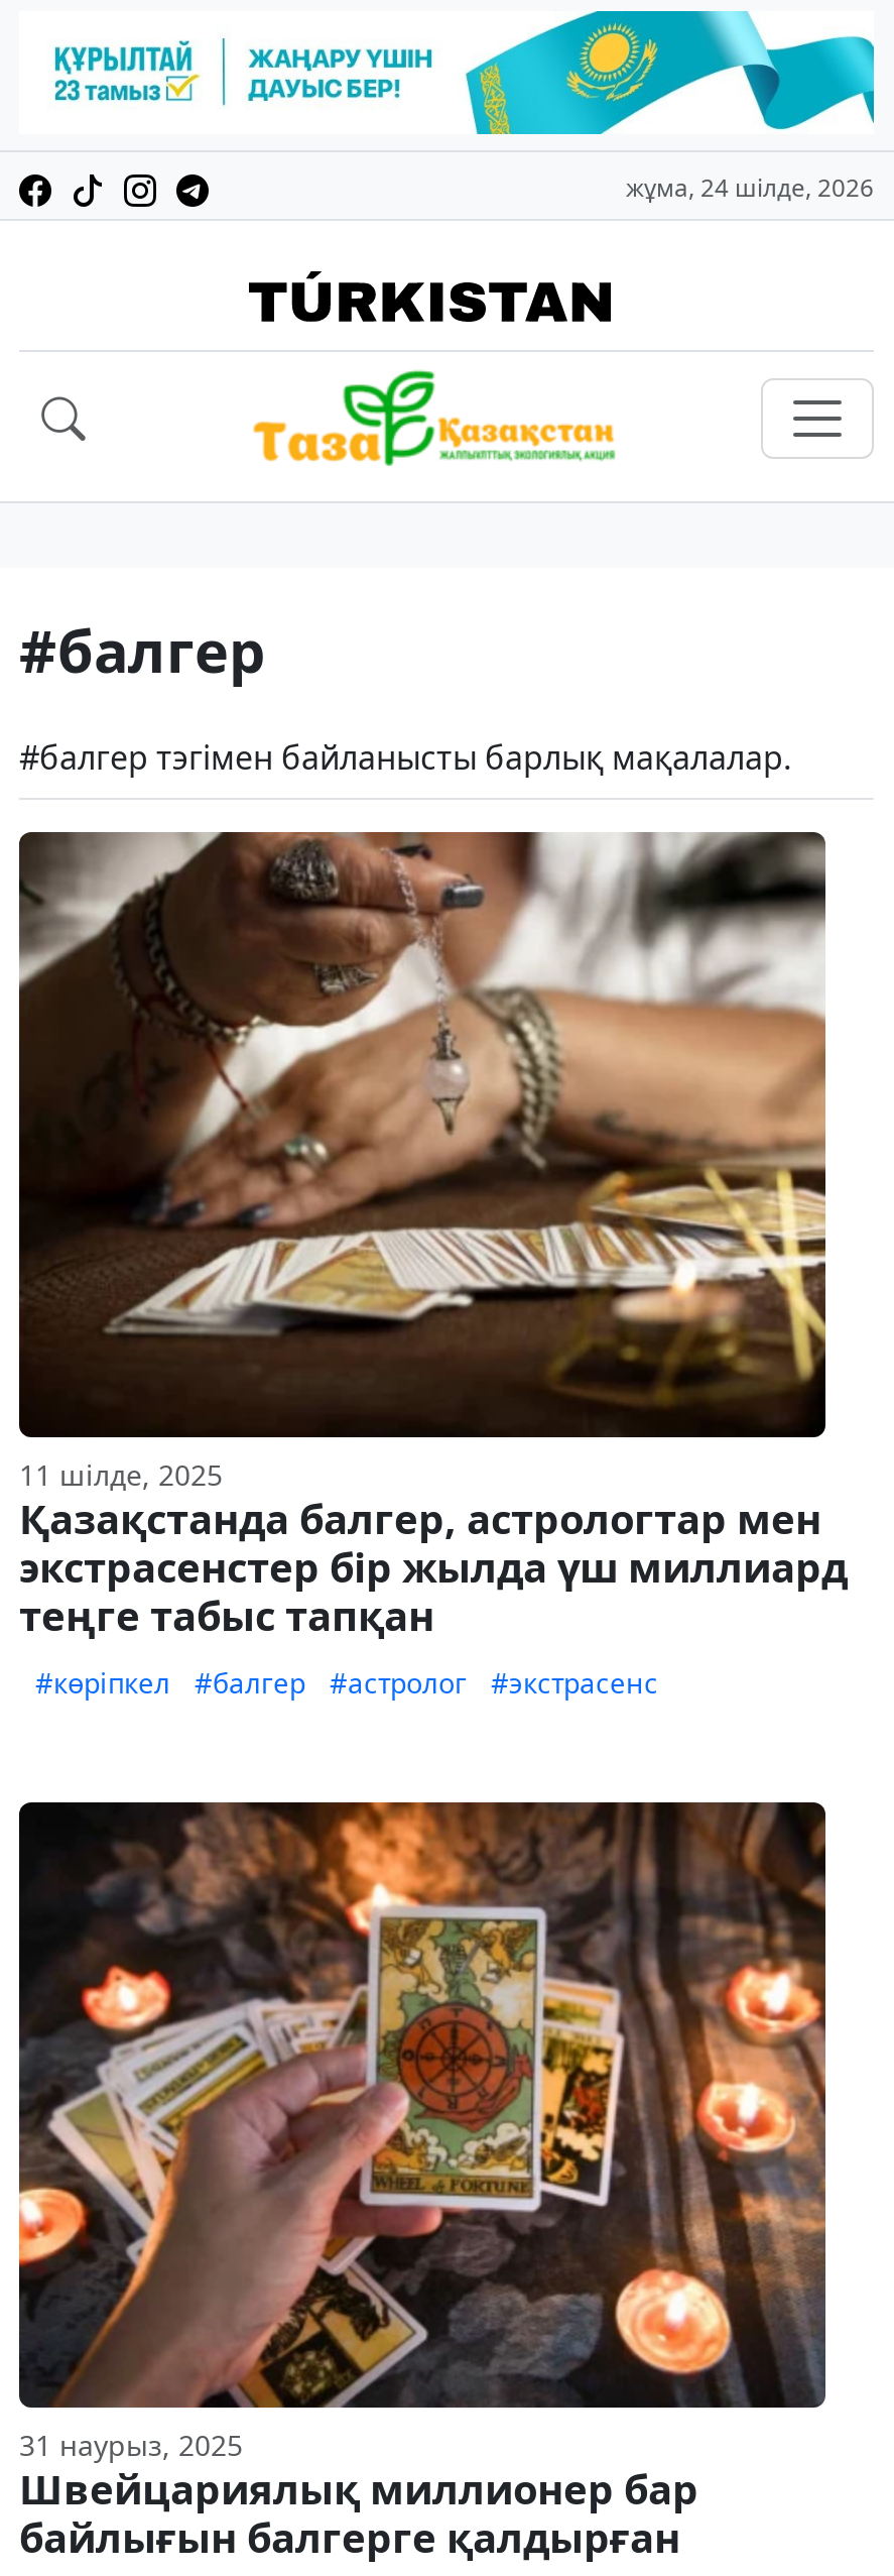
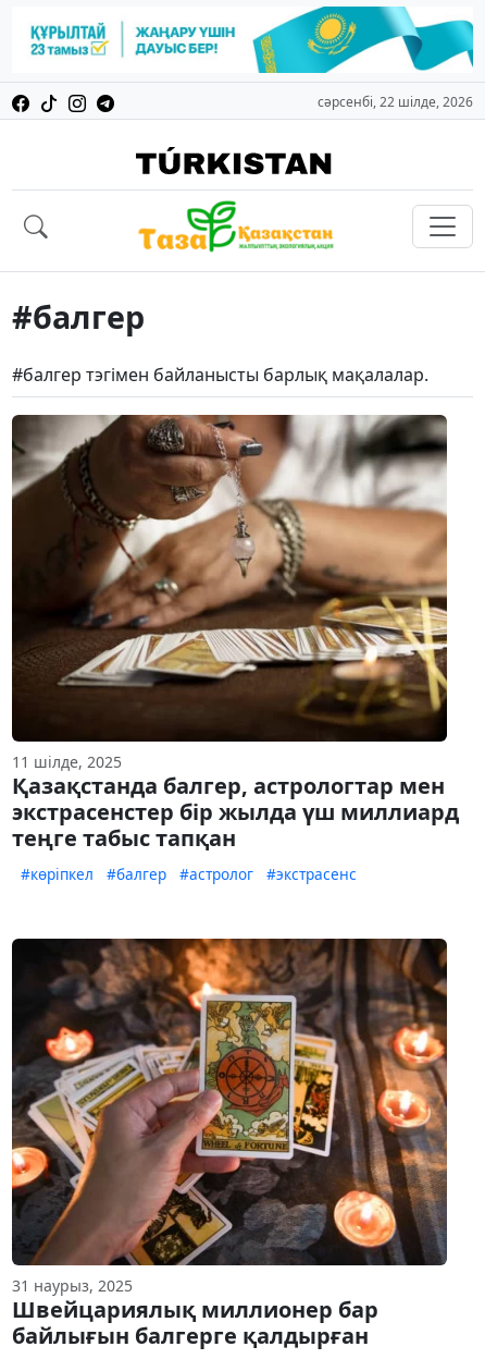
- жұма, 24 шілде, 2026
+ сәрсенбі, 22 шілде, 2026
